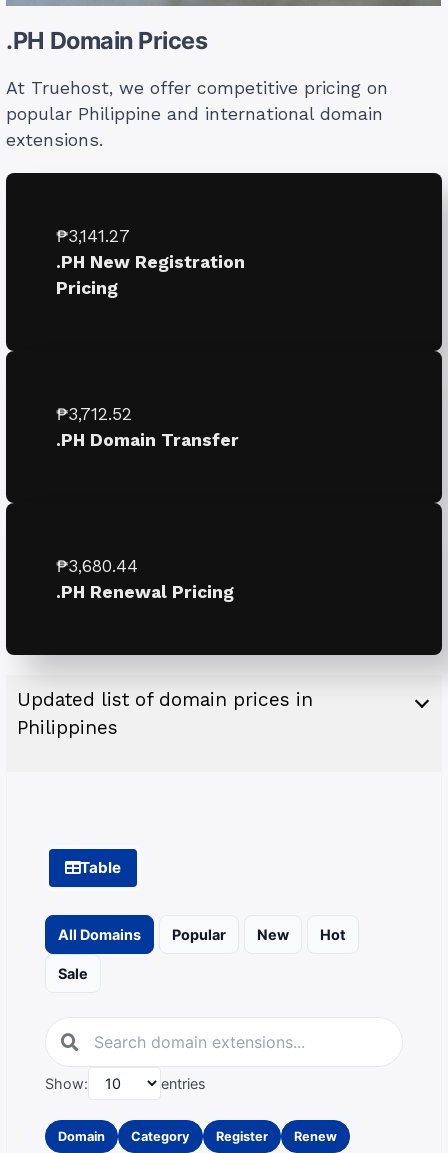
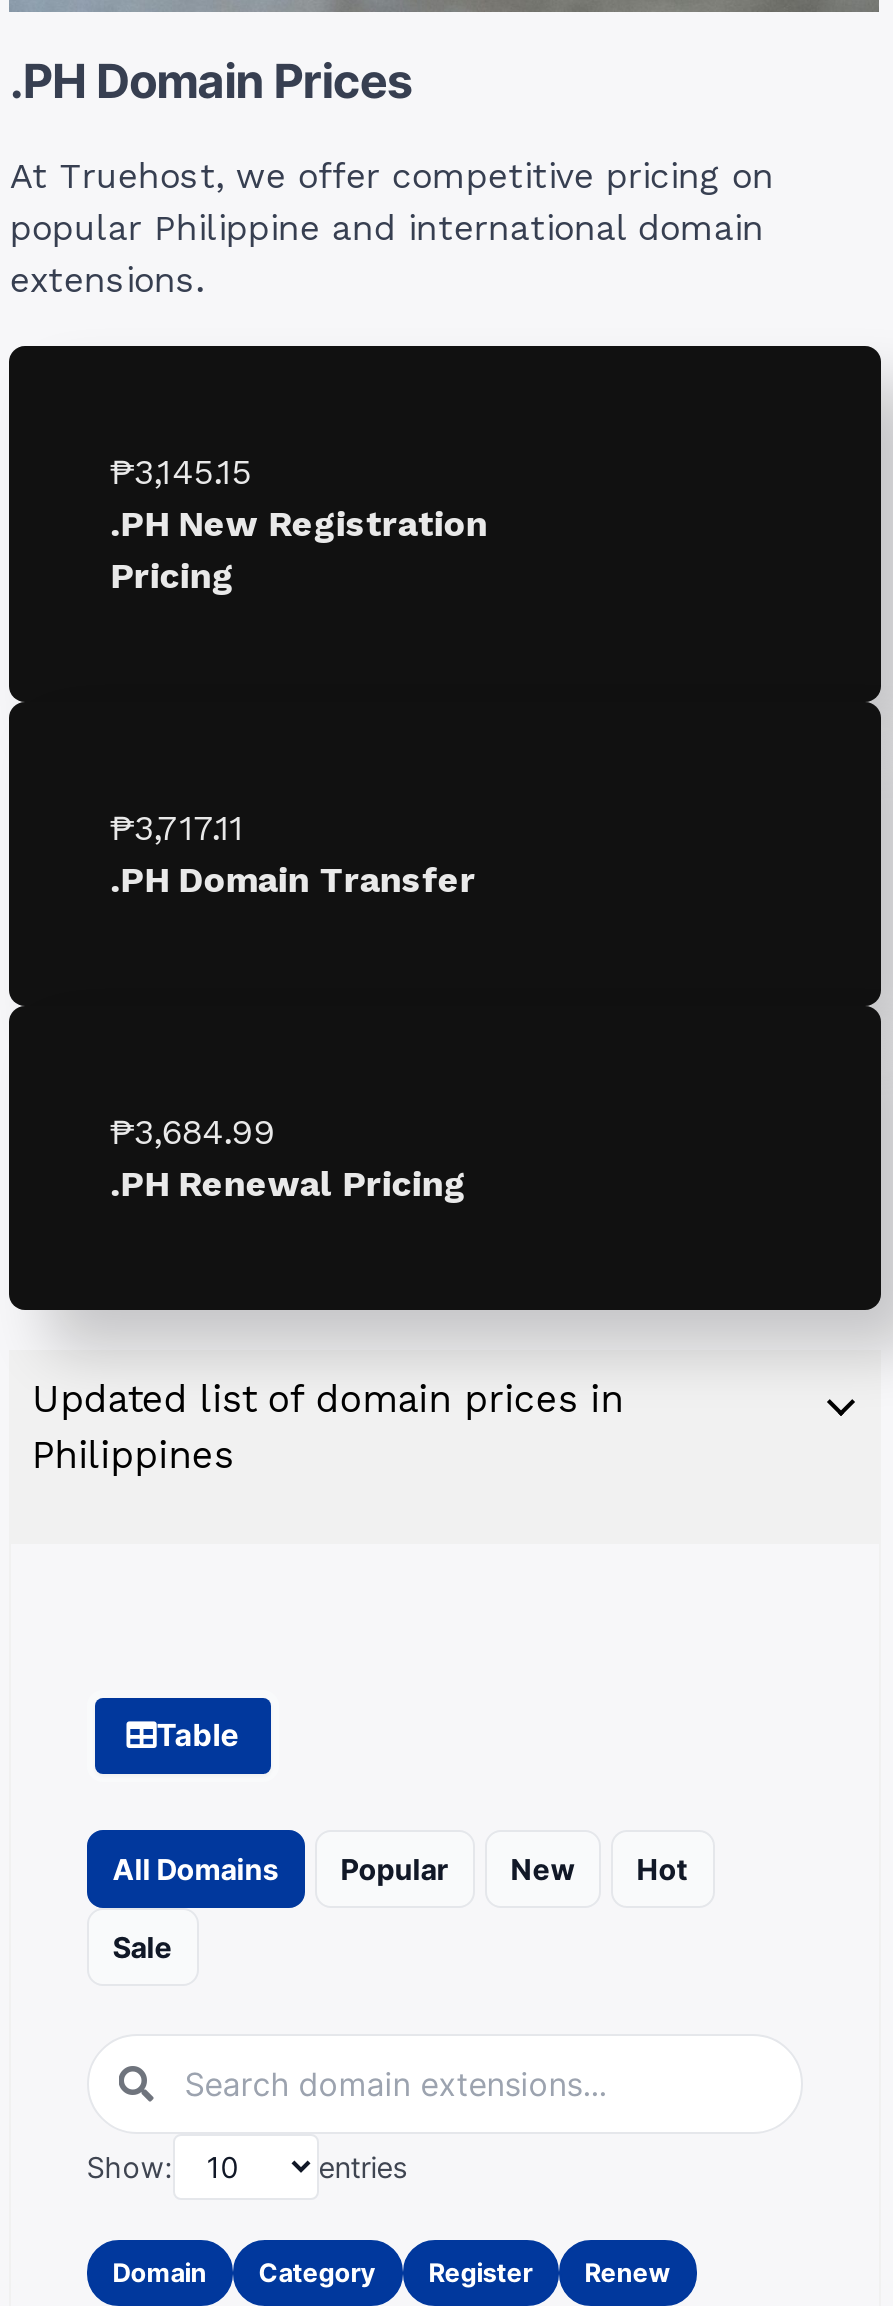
- ₱3,141.27
+ ₱3,145.15

- ₱3,712.52
+ ₱3,717.11

- ₱3,680.44
+ ₱3,684.99
